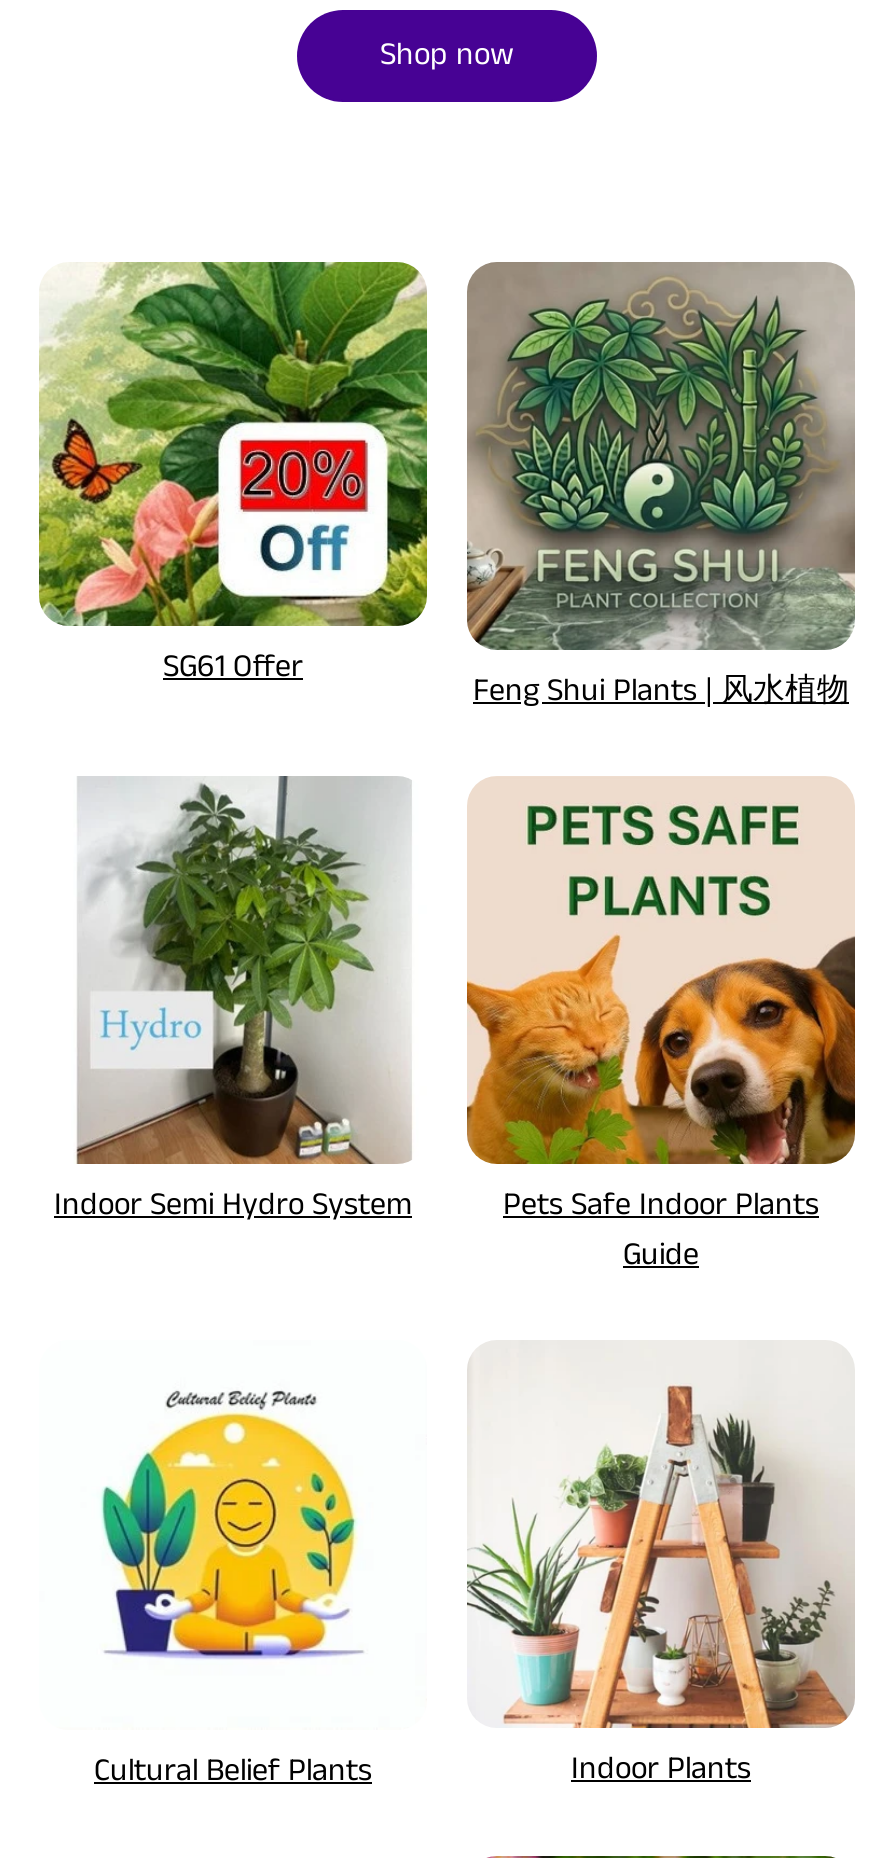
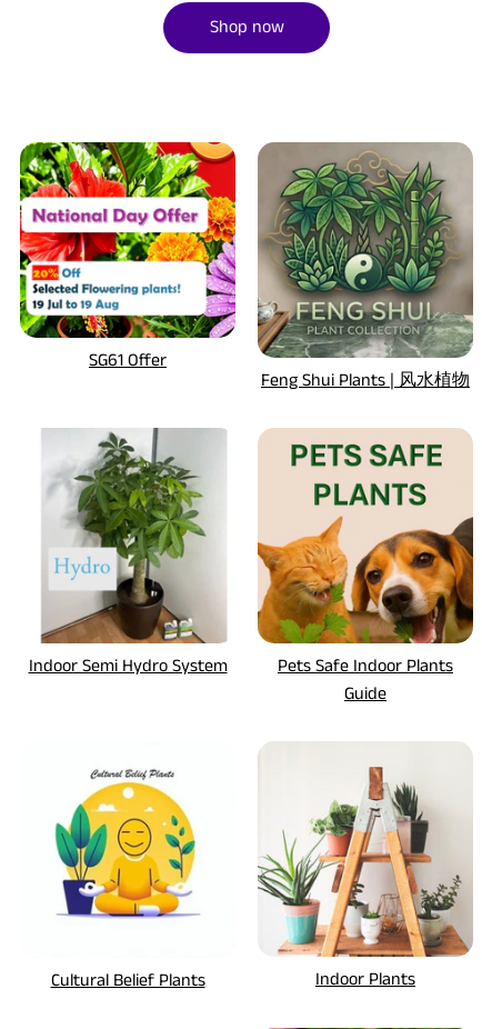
- [image]
+ [image]
